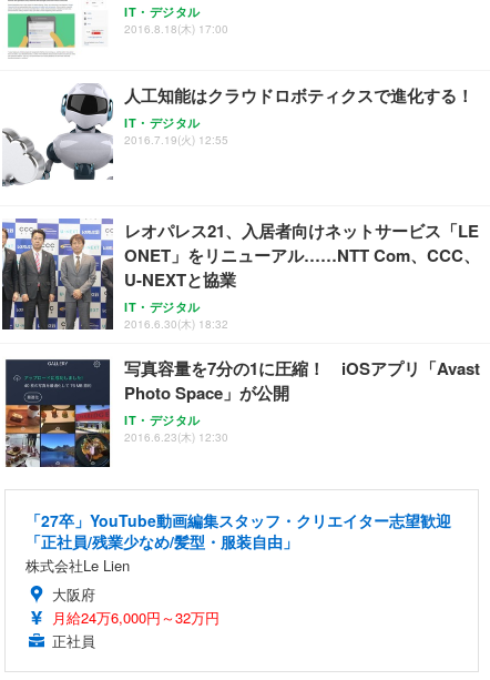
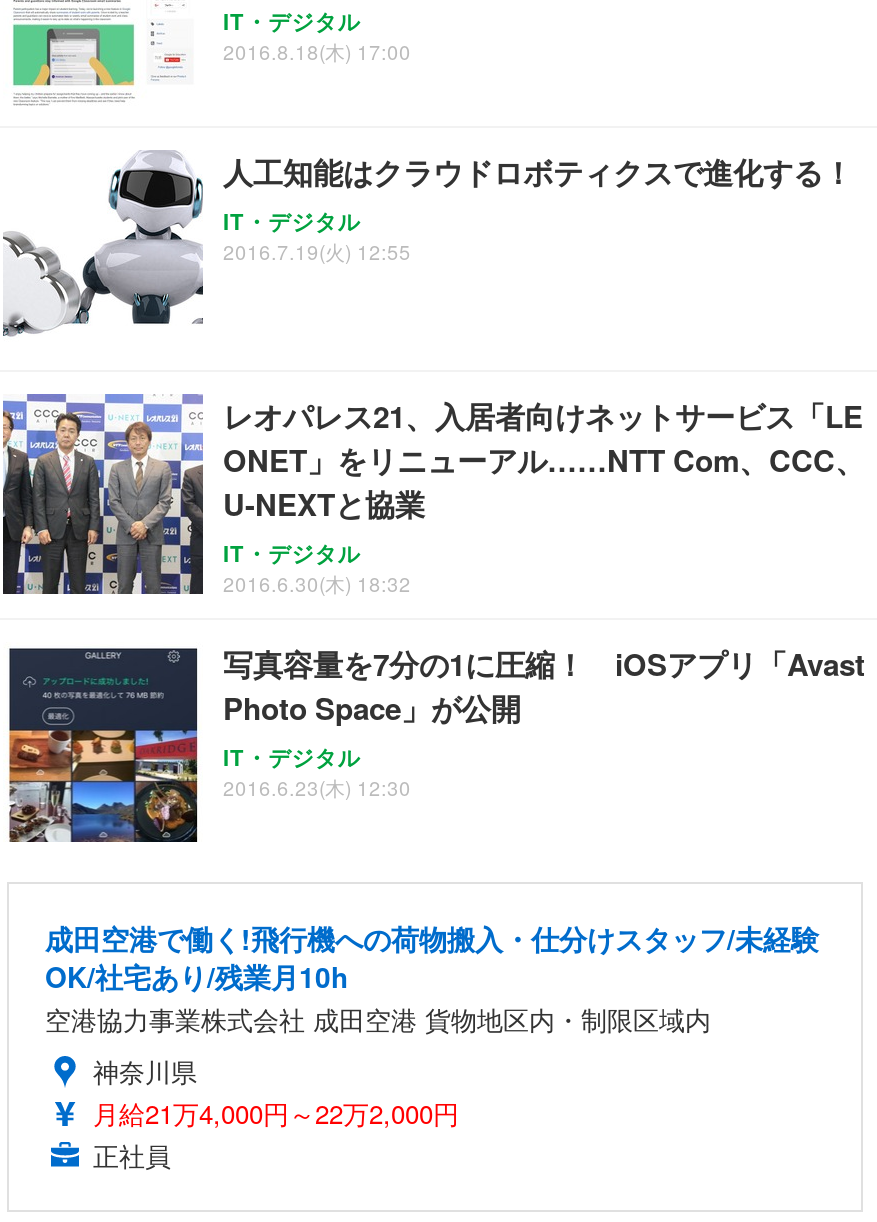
- 「27卒」YouTube動画編集スタッフ・クリエイター志望歓迎
- 「正社員/残業少なめ/髪型・服装自由」
- 株式会社Le Lien
- 大阪府
- 月給24万6,000円～32万円
+ 成田空港で働く!飛行機への荷物搬入・仕分けスタッフ/未経験
+ OK/社宅あり/残業月10h
+ 空港協力事業株式会社 成田空港 貨物地区内・制限区域内
+ 神奈川県
+ 月給21万4,000円～22万2,000円
